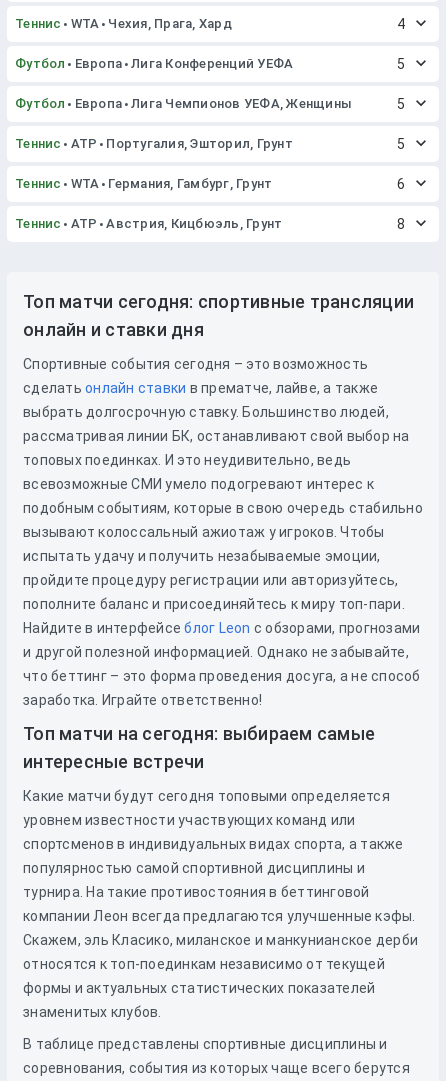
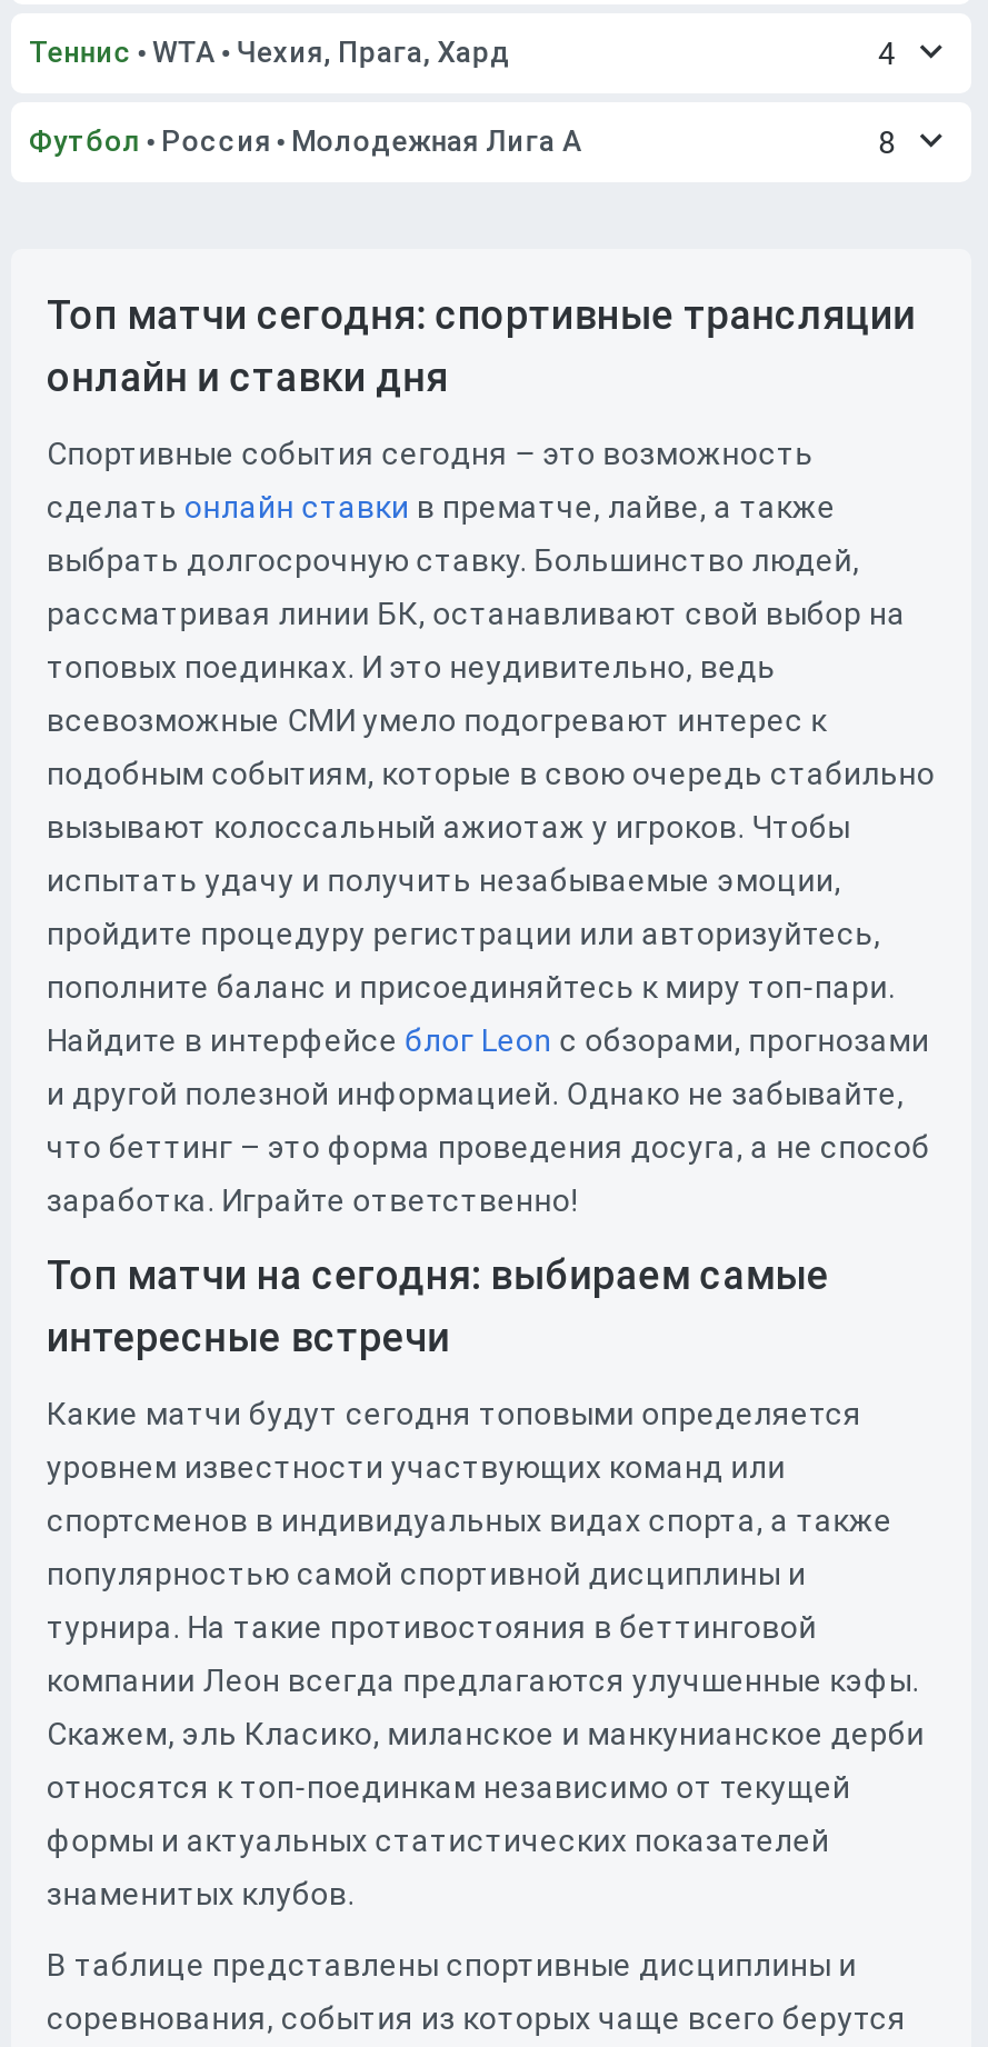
- Футбол Европа Лига Конференций УЕФА
- 5
- Футбол Европа Лига Чемпионов УЕФА, Женщины
- 5
- Теннис ATP Португалия, Эшторил, Грунт
- 5
- Теннис WTA Германия, Гамбург, Грунт
- 6
- Теннис ATP Австрия, Кицбюэль, Грунт
+ Футбол Россия Молодежная Лига А
